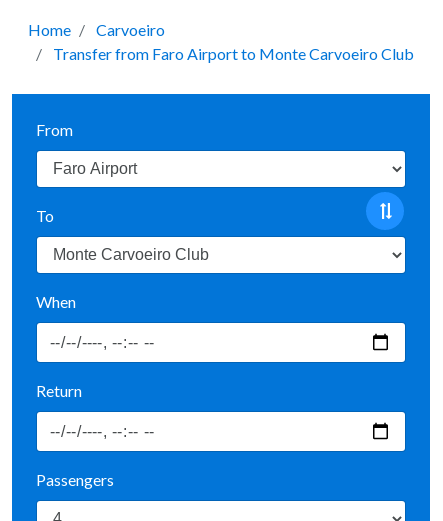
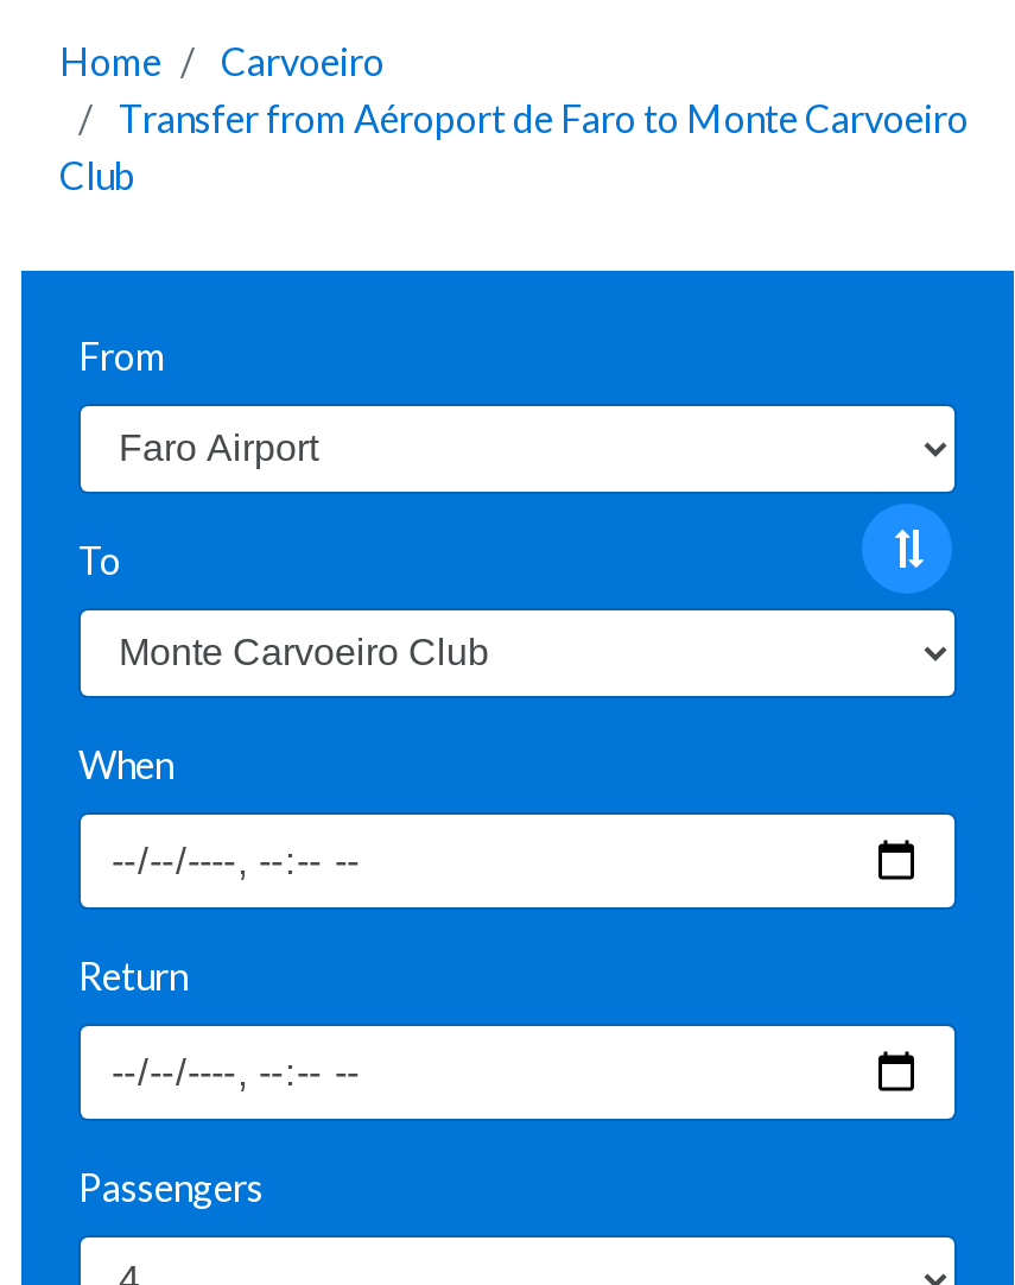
- Transfer from Faro Airport to Monte Carvoeiro Club
+ Transfer from Aéroport de Faro to Monte Carvoeiro
+ Club
